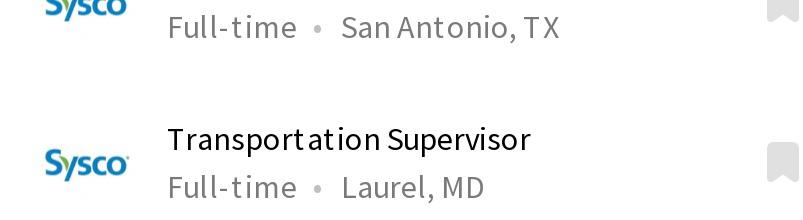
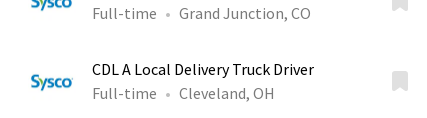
- San Antonio, TX
+ Grand Junction, CO

- Transportation Supervisor
+ CDL A Local Delivery Truck Driver

- Laurel, MD
+ Cleveland, OH
